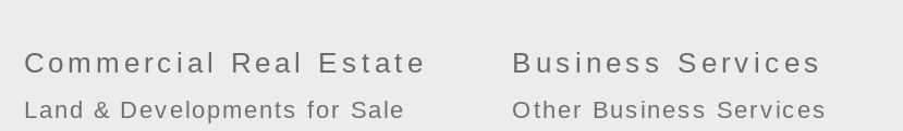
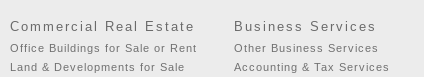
+ Office Buildings for Sale or Rent

+ Accounting & Tax Services
